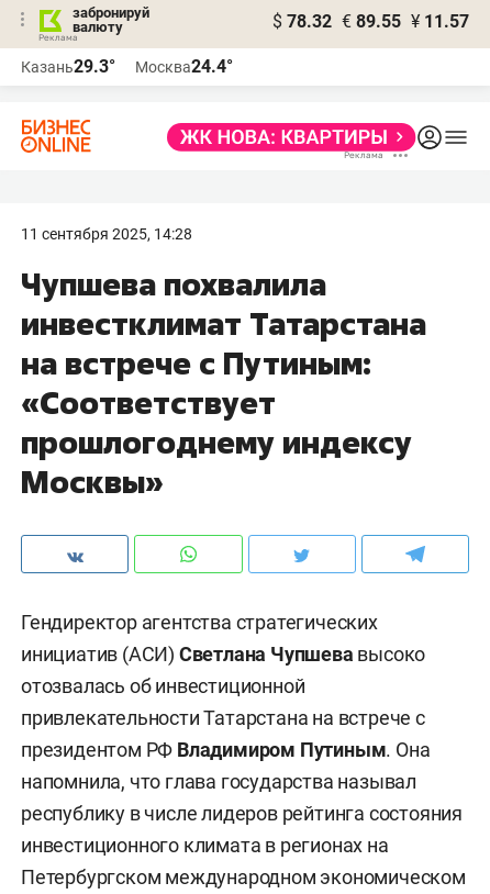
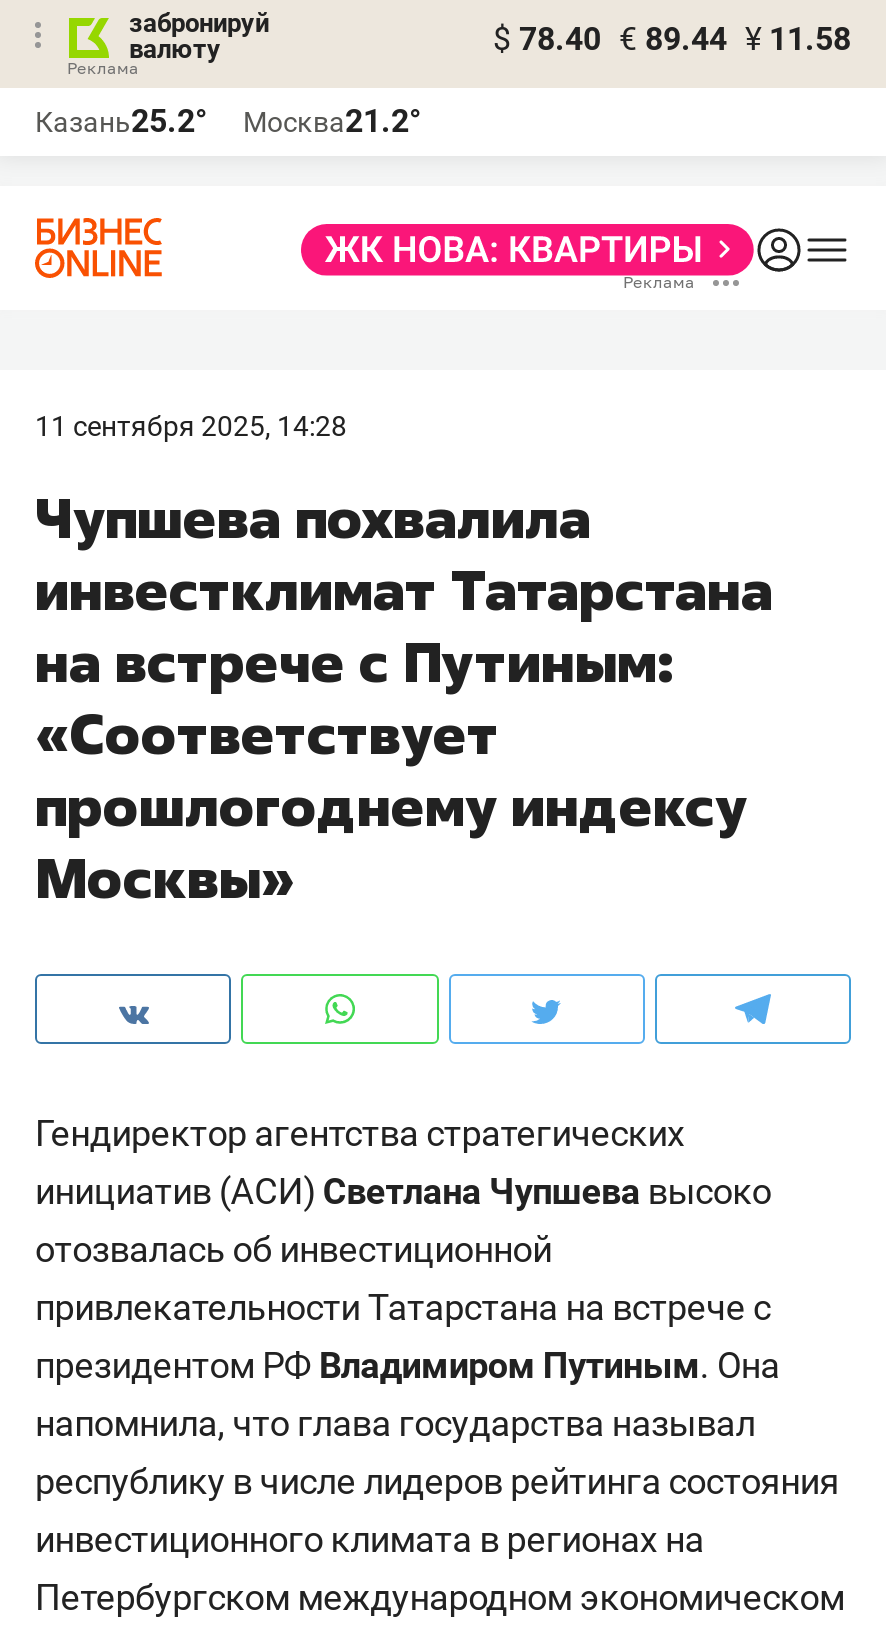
- $ 78.32 € 89.55 ¥ 11.57
+ $ 78.40 € 89.44 ¥ 11.58

- Казань29.3°
+ Казань25.2°

- Москва24.4°
+ Москва21.2°
